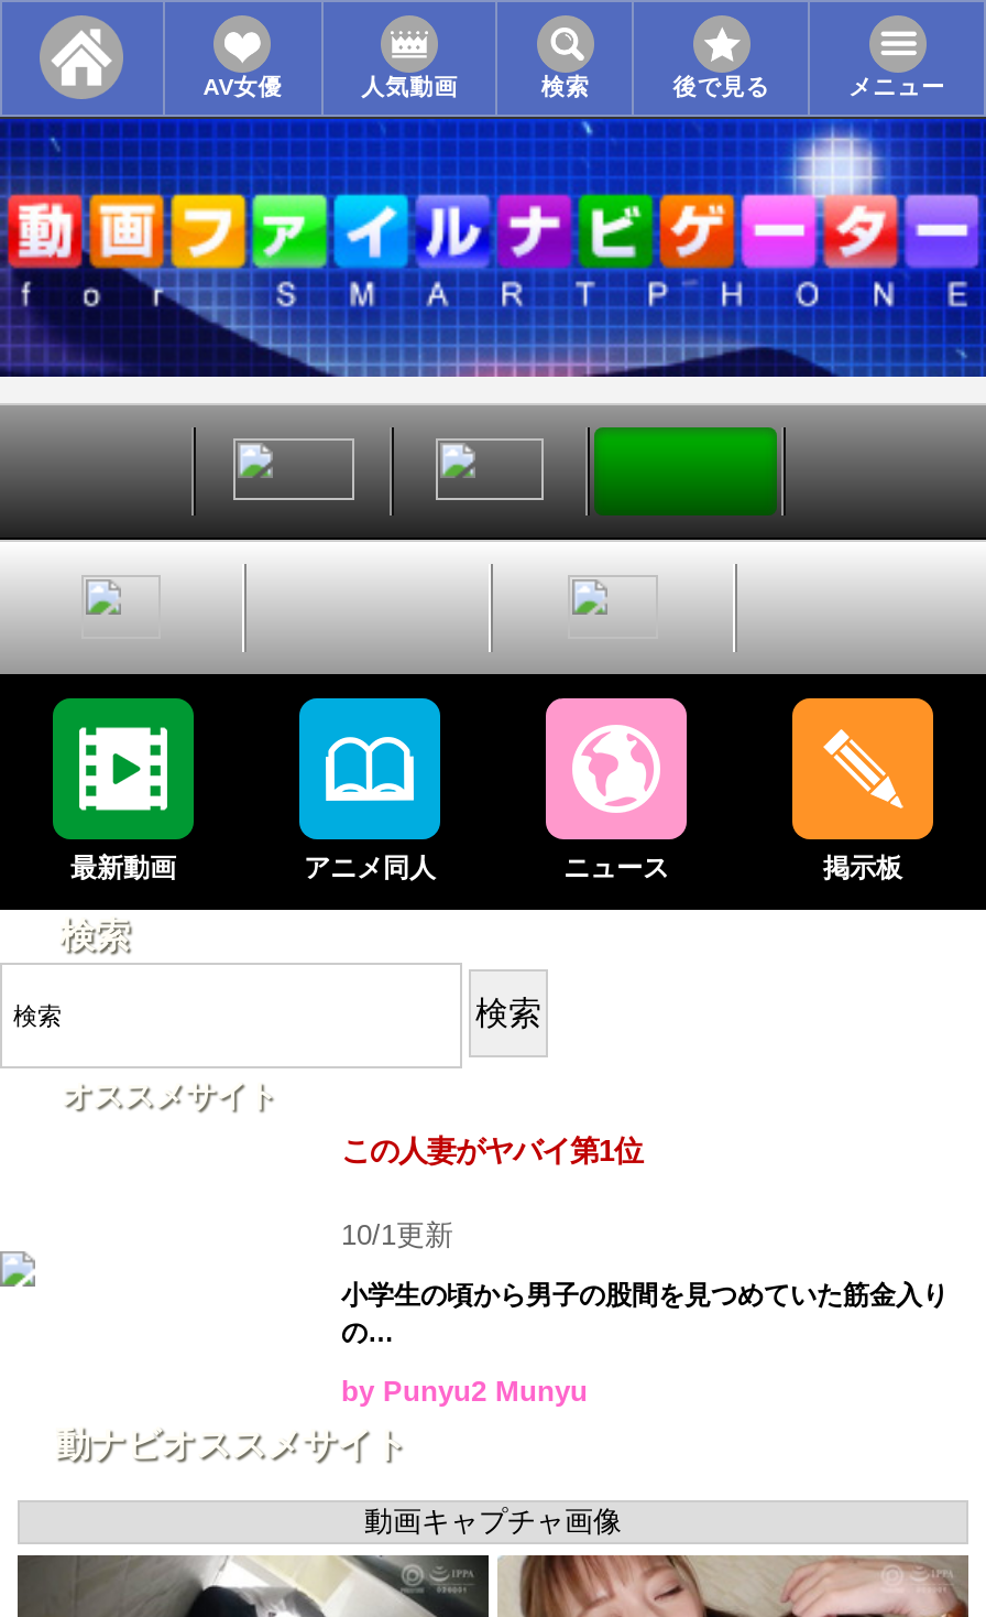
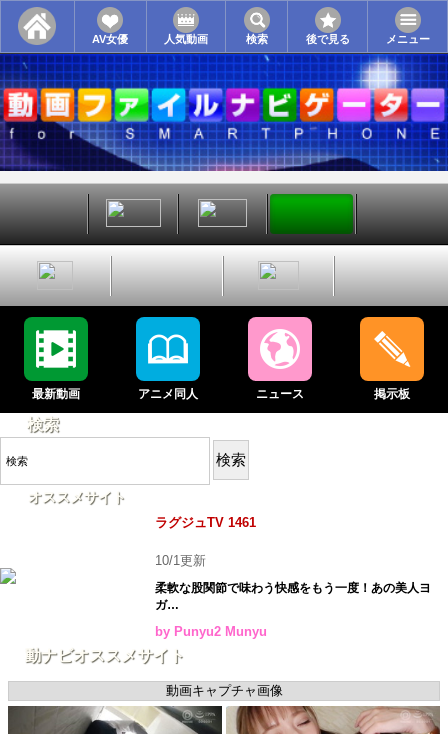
- この人妻がヤバイ第1位
+ ラグジュTV 1461

- 小学生の頃から男子の股間を見つめていた筋金入り
- の…
+ 柔軟な股関節で味わう快感をもう一度！あの美人ヨ
+ ガ…
